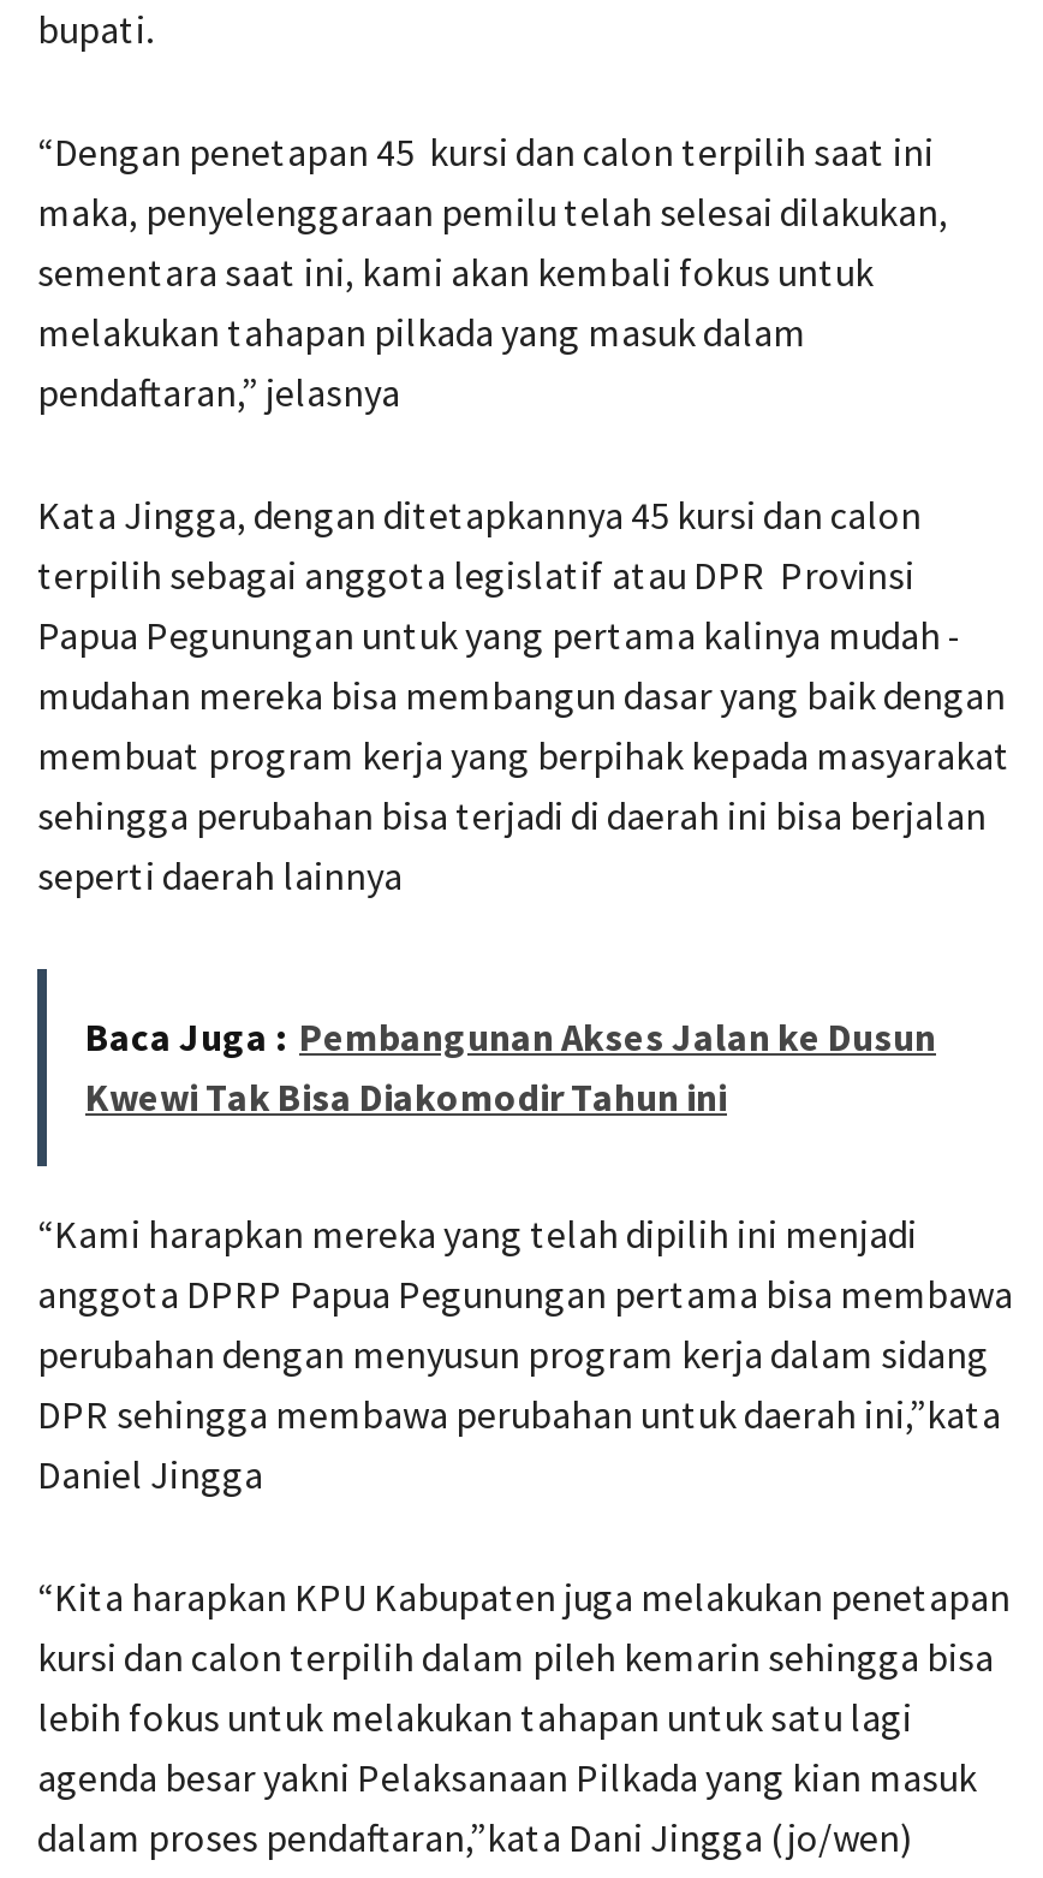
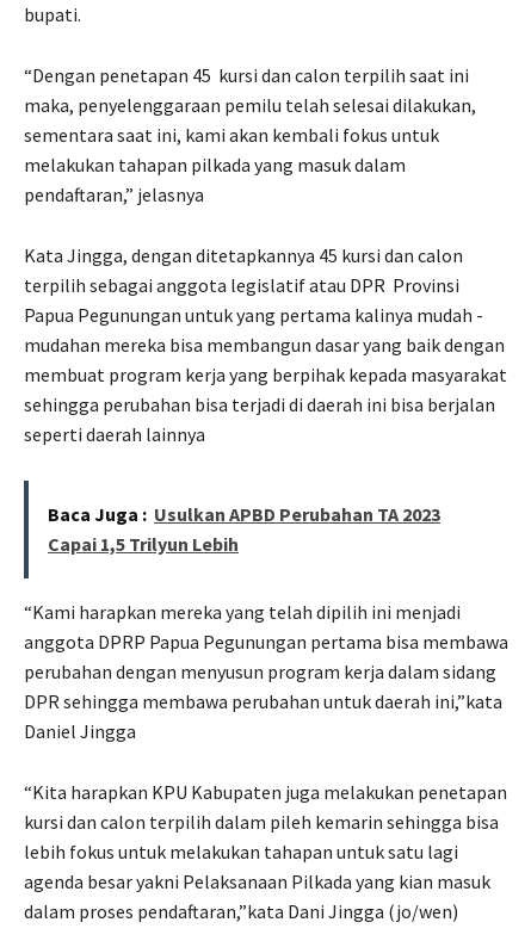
- Baca Juga : Pembangunan Akses Jalan ke Dusun
- Kwewi Tak Bisa Diakomodir Tahun ini
+ Baca Juga : Usulkan APBD Perubahan TA 2023
+ Capai 1,5 Trilyun Lebih
